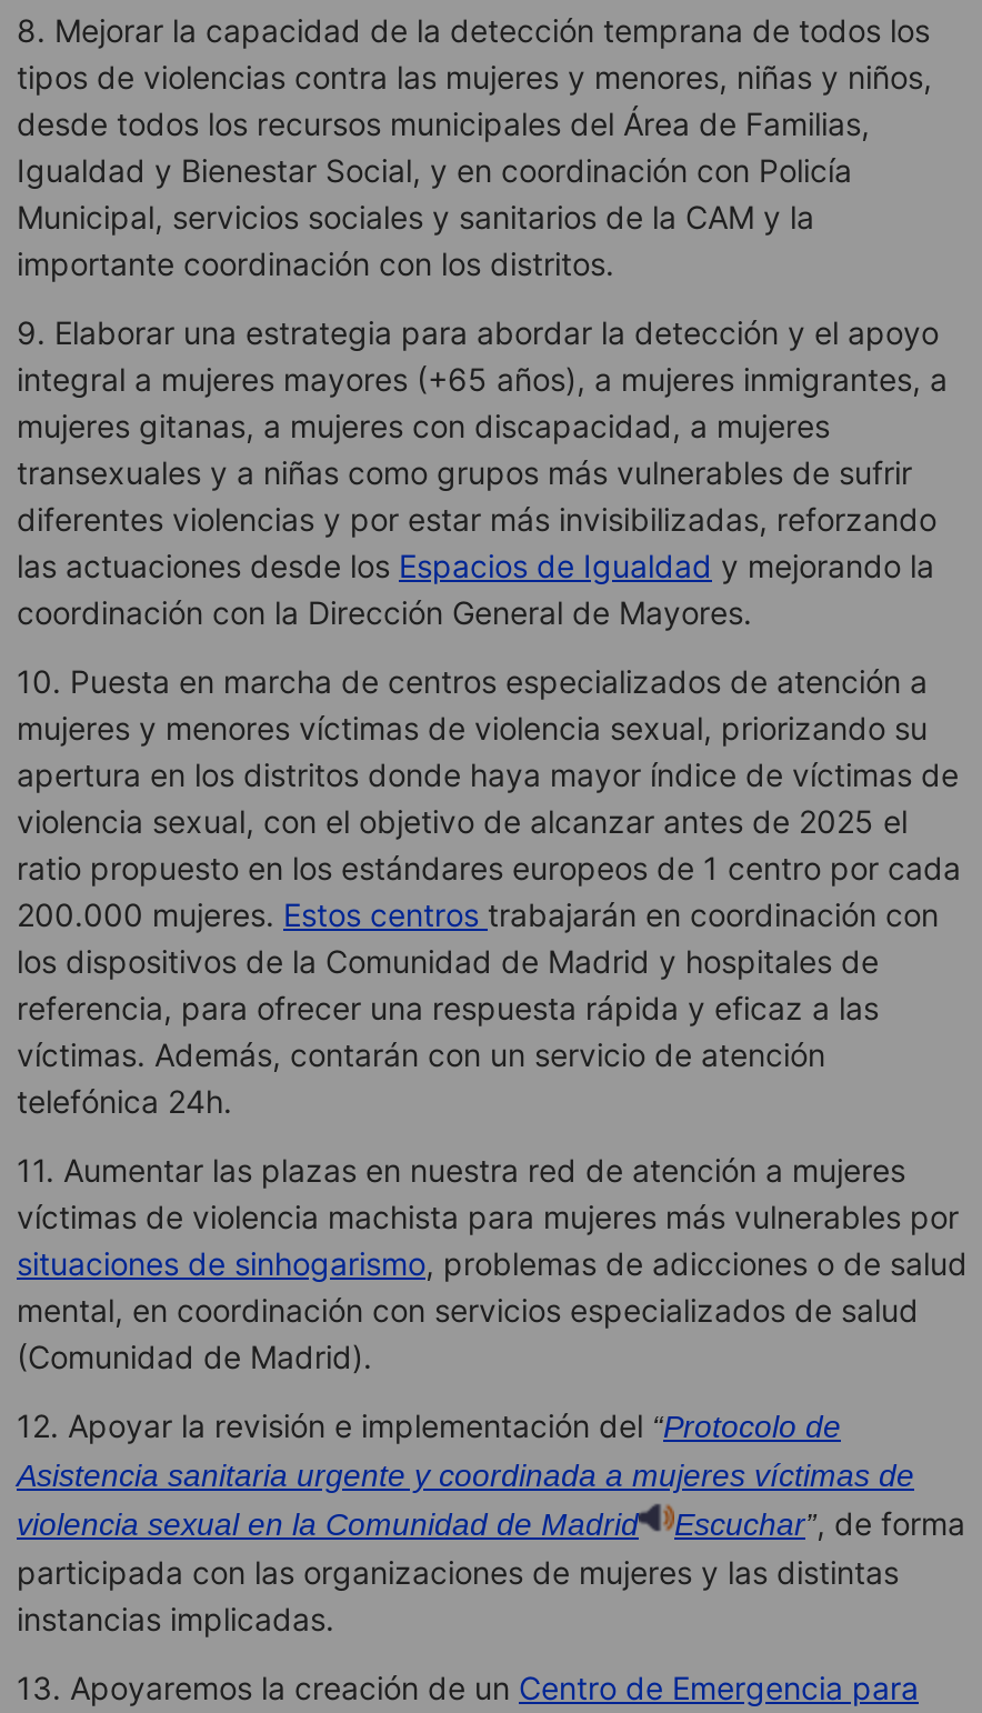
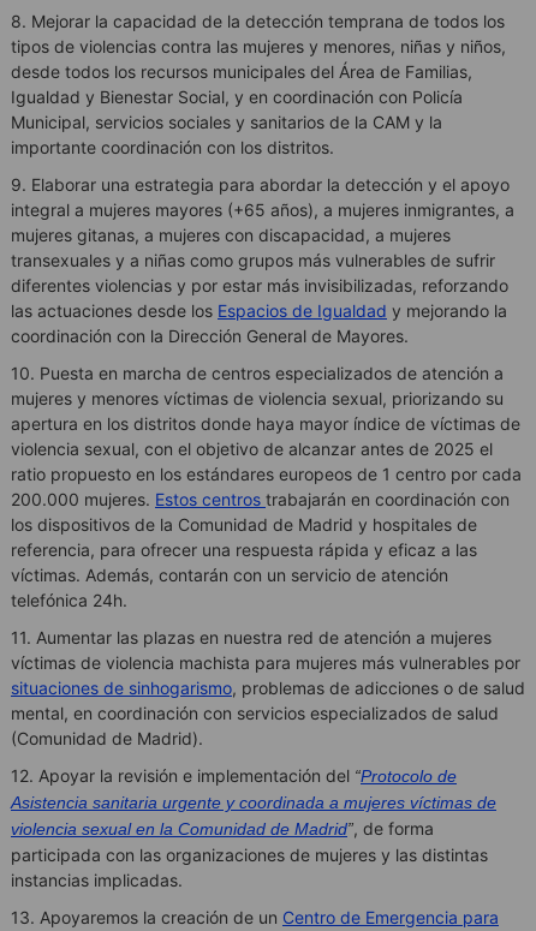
- violencia sexual en la Comunidad de Madrid
- Escuchar”, de forma
+ violencia sexual en la Comunidad de Madrid”, de forma
